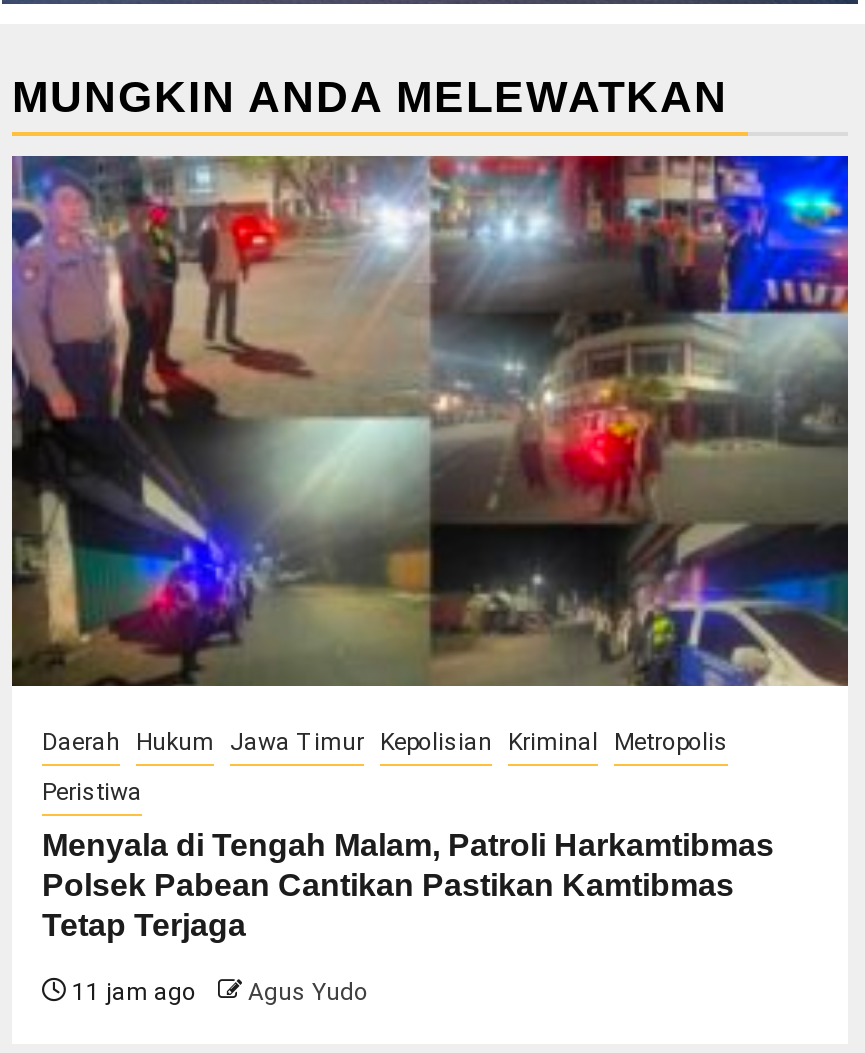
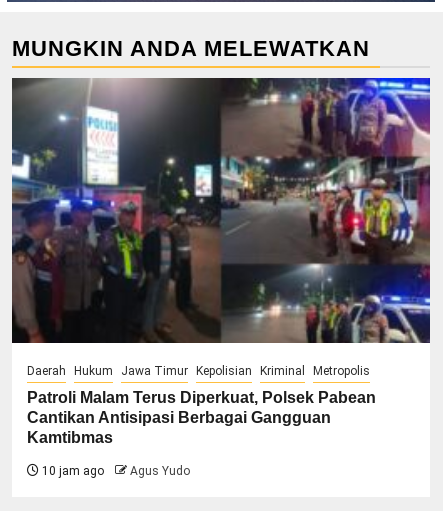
- [image]
+ [image]

- Peristiwa
- Menyala di Tengah Malam, Patroli Harkamtibmas
- Polsek Pabean Cantikan Pastikan Kamtibmas
- Tetap Terjaga
- 11 jam ago
+ Patroli Malam Terus Diperkuat, Polsek Pabean
+ Cantikan Antisipasi Berbagai Gangguan
+ Kamtibmas
+ 10 jam ago
